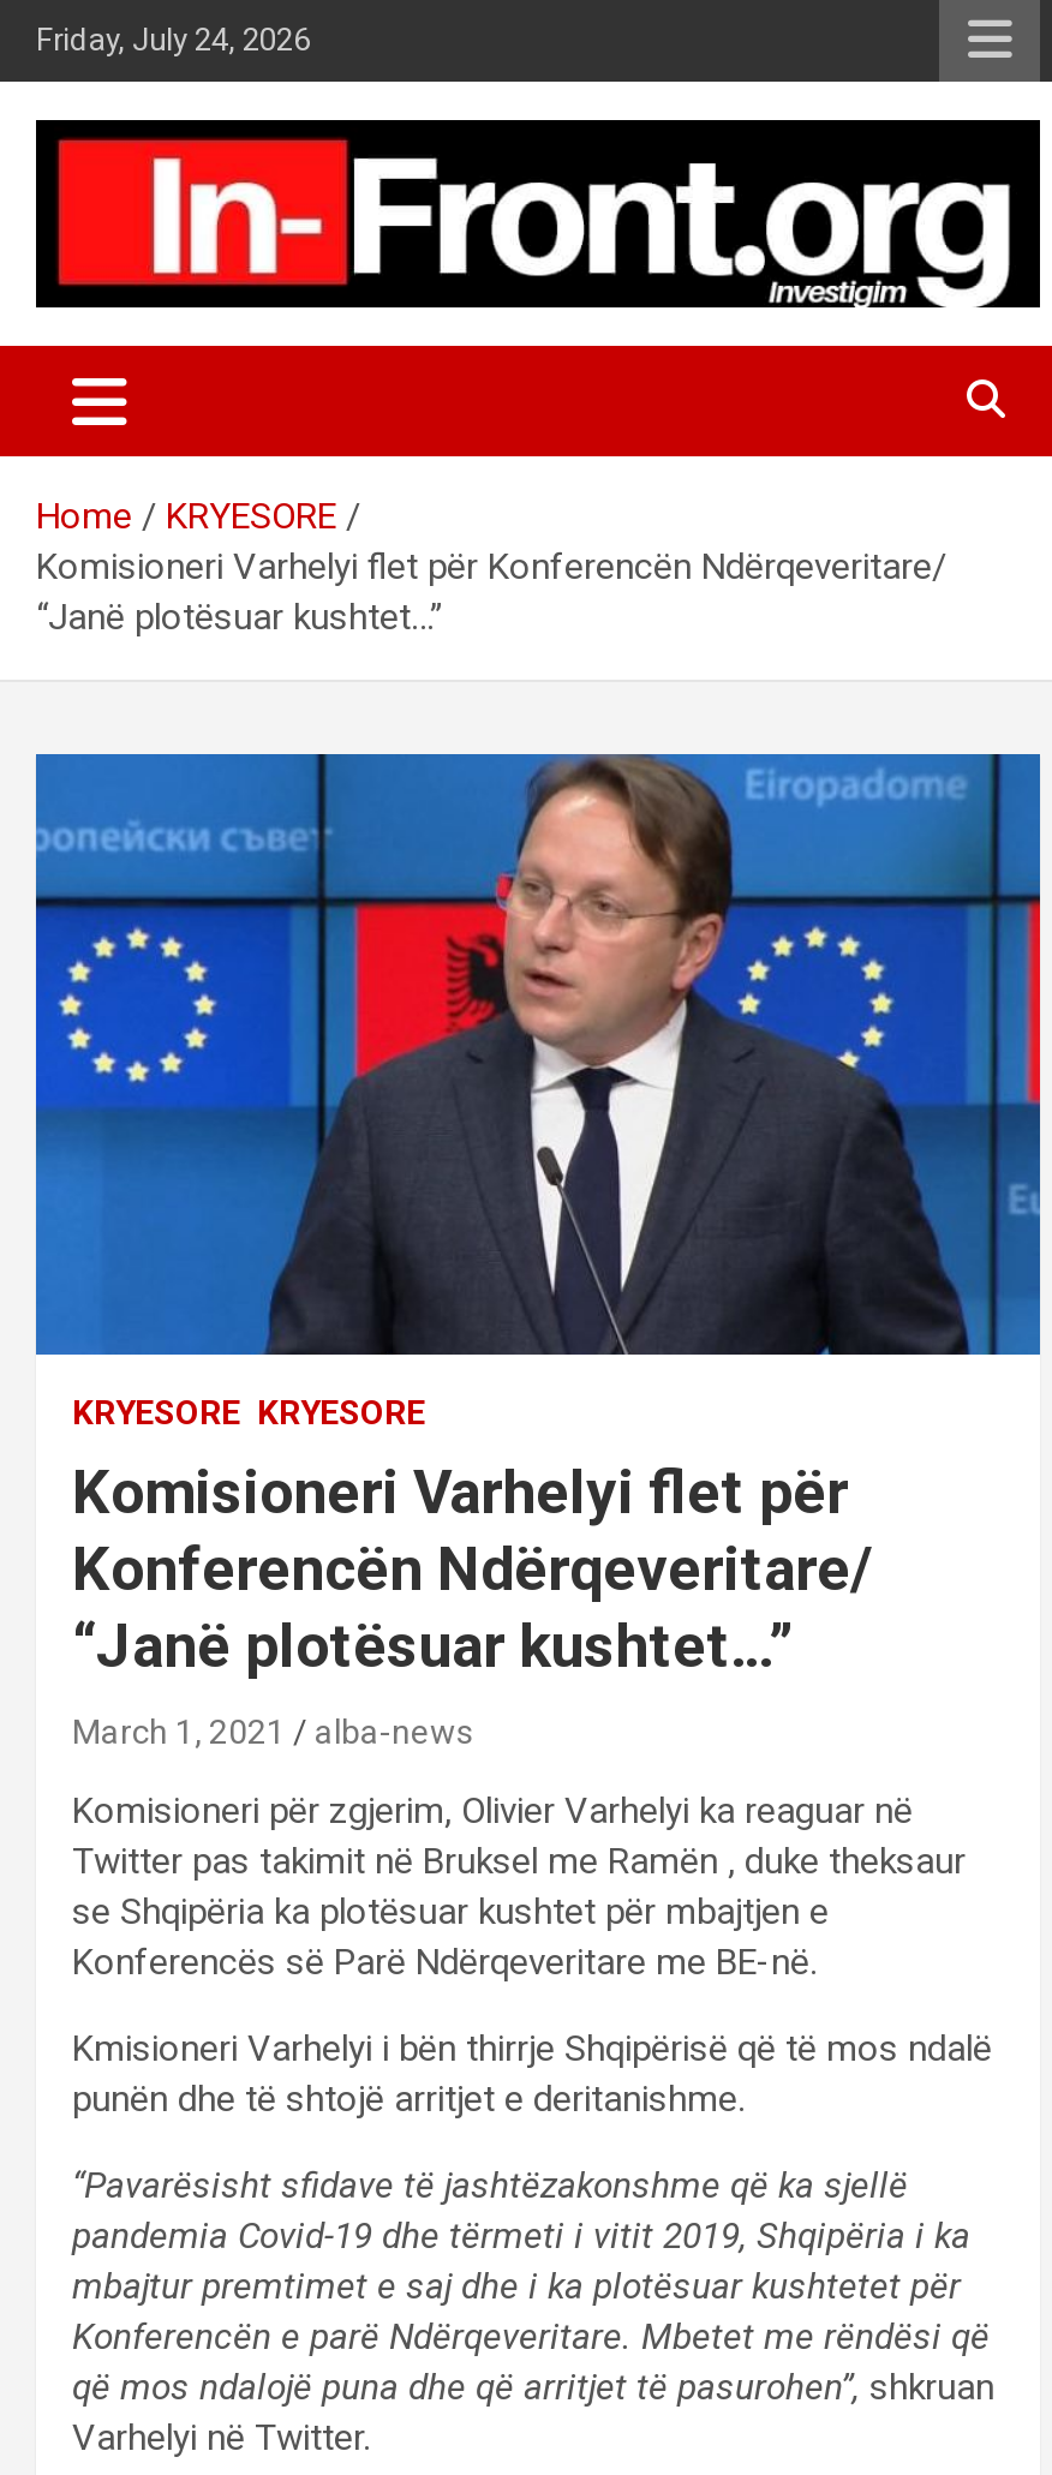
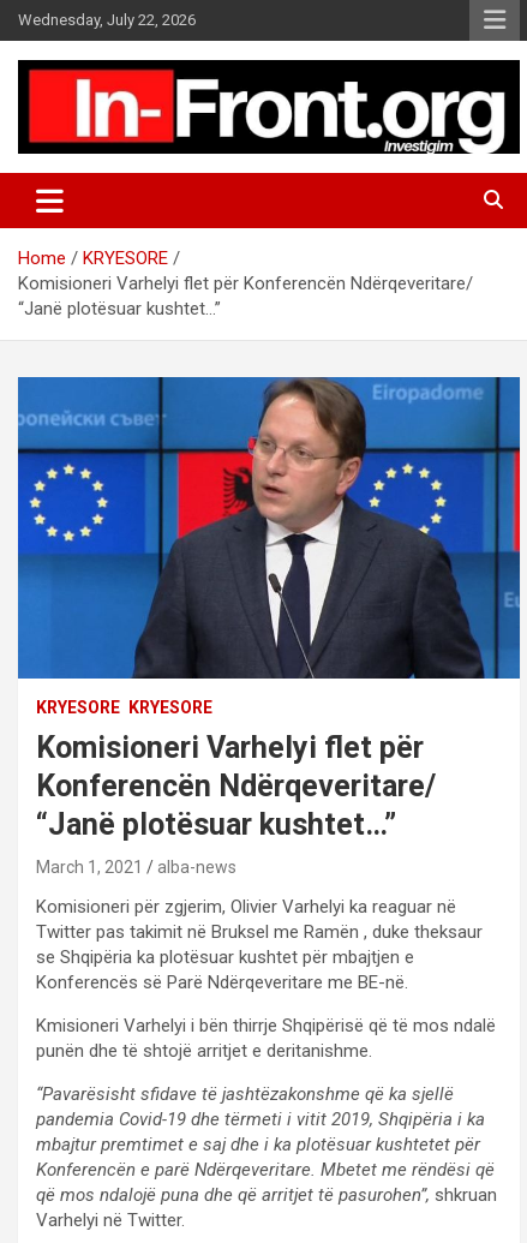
- Friday, July 24, 2026
+ Wednesday, July 22, 2026
